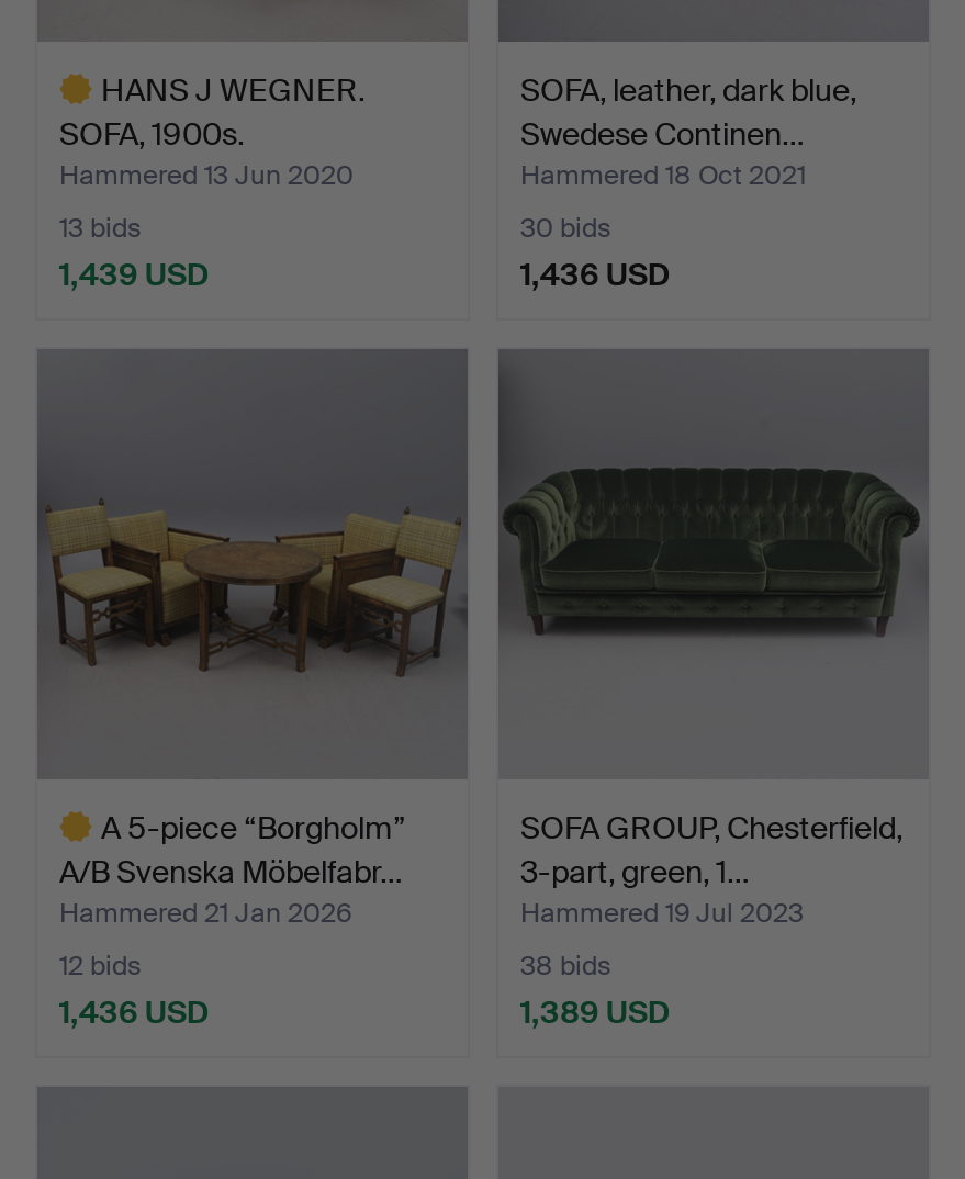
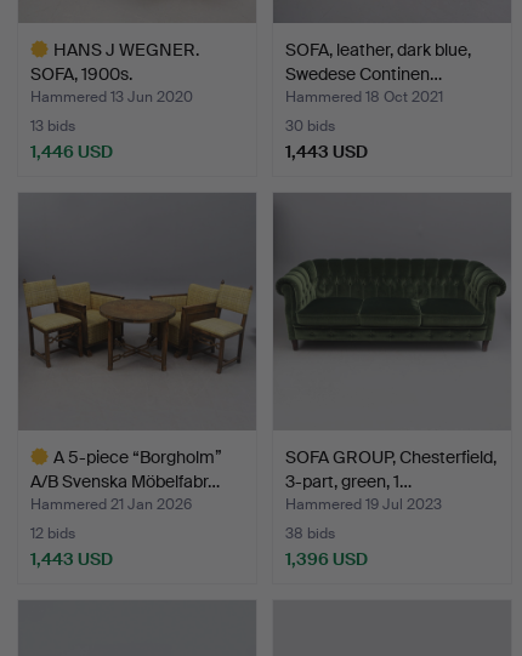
- 1,439 USD
+ 1,446 USD

- 1,436 USD
+ 1,443 USD

- 1,436 USD
+ 1,443 USD

- 1,389 USD
+ 1,396 USD
